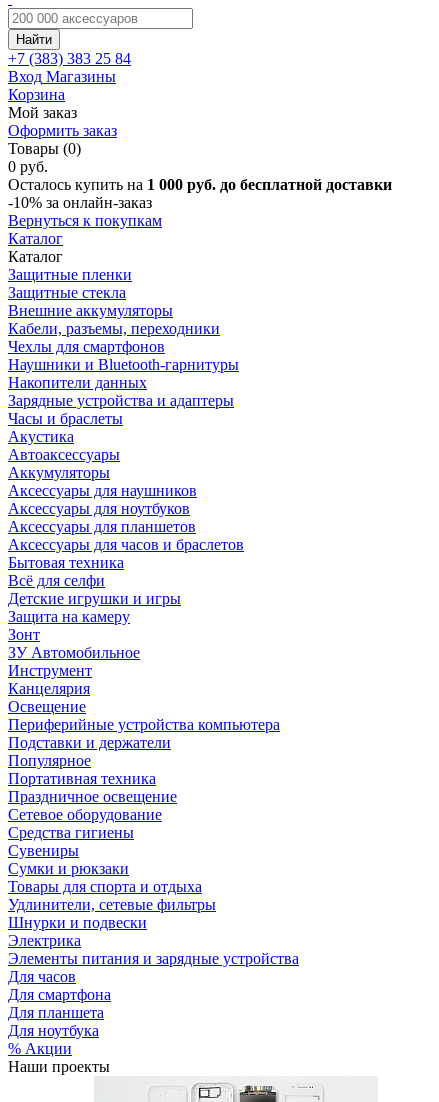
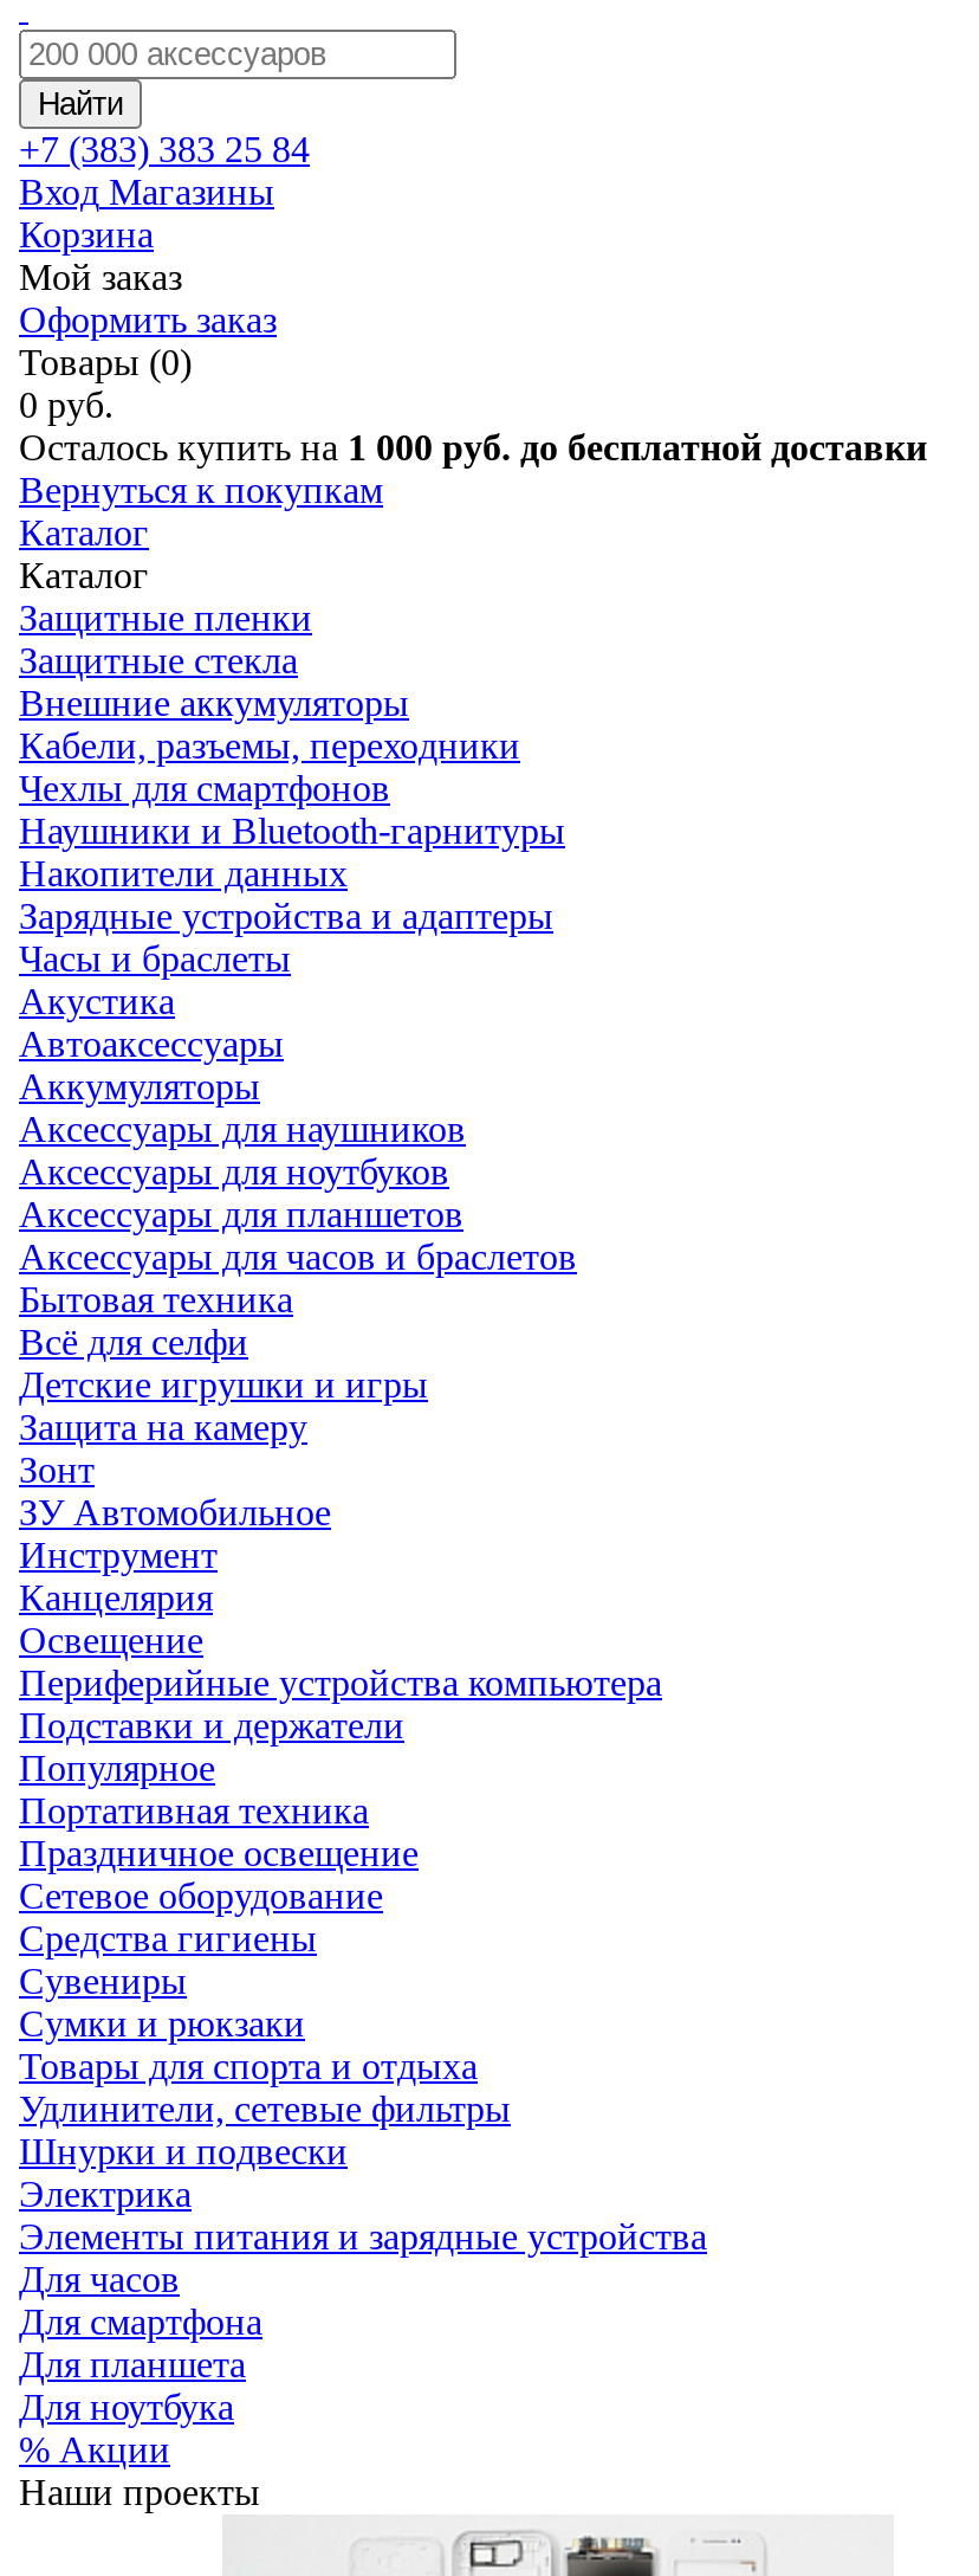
- -10% за онлайн-заказ
